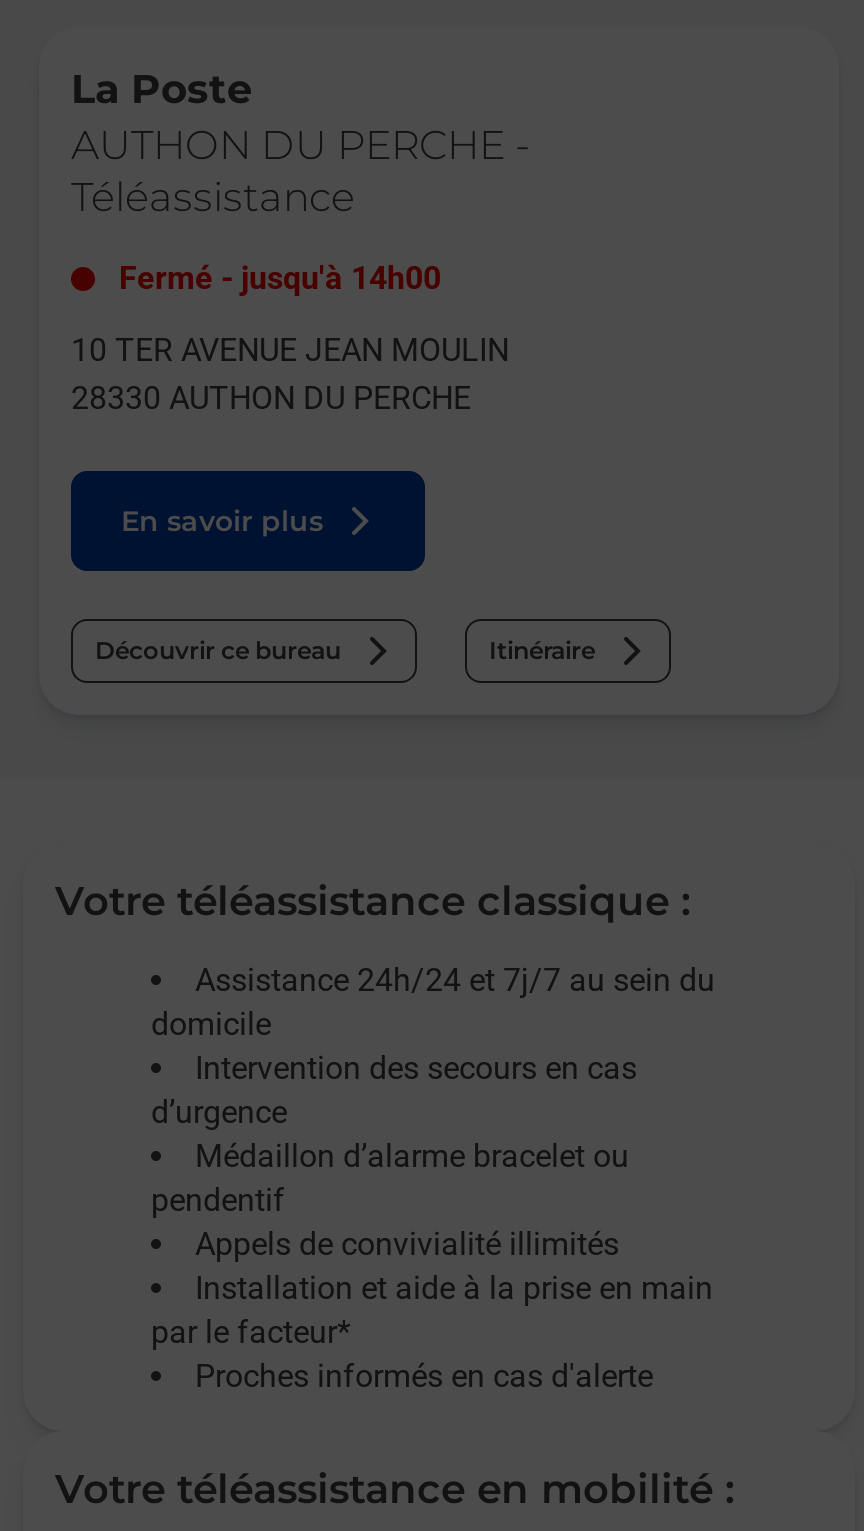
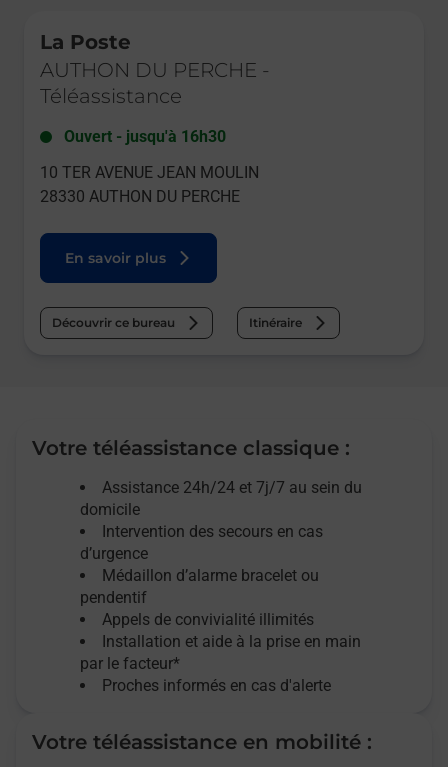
- Fermé - jusqu'à 14h00
+ Ouvert - jusqu'à 16h30
